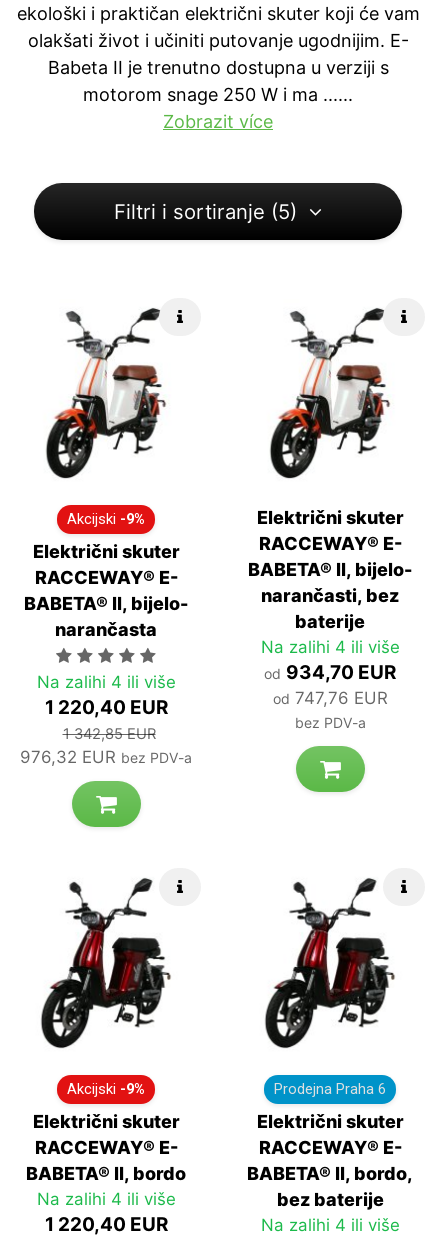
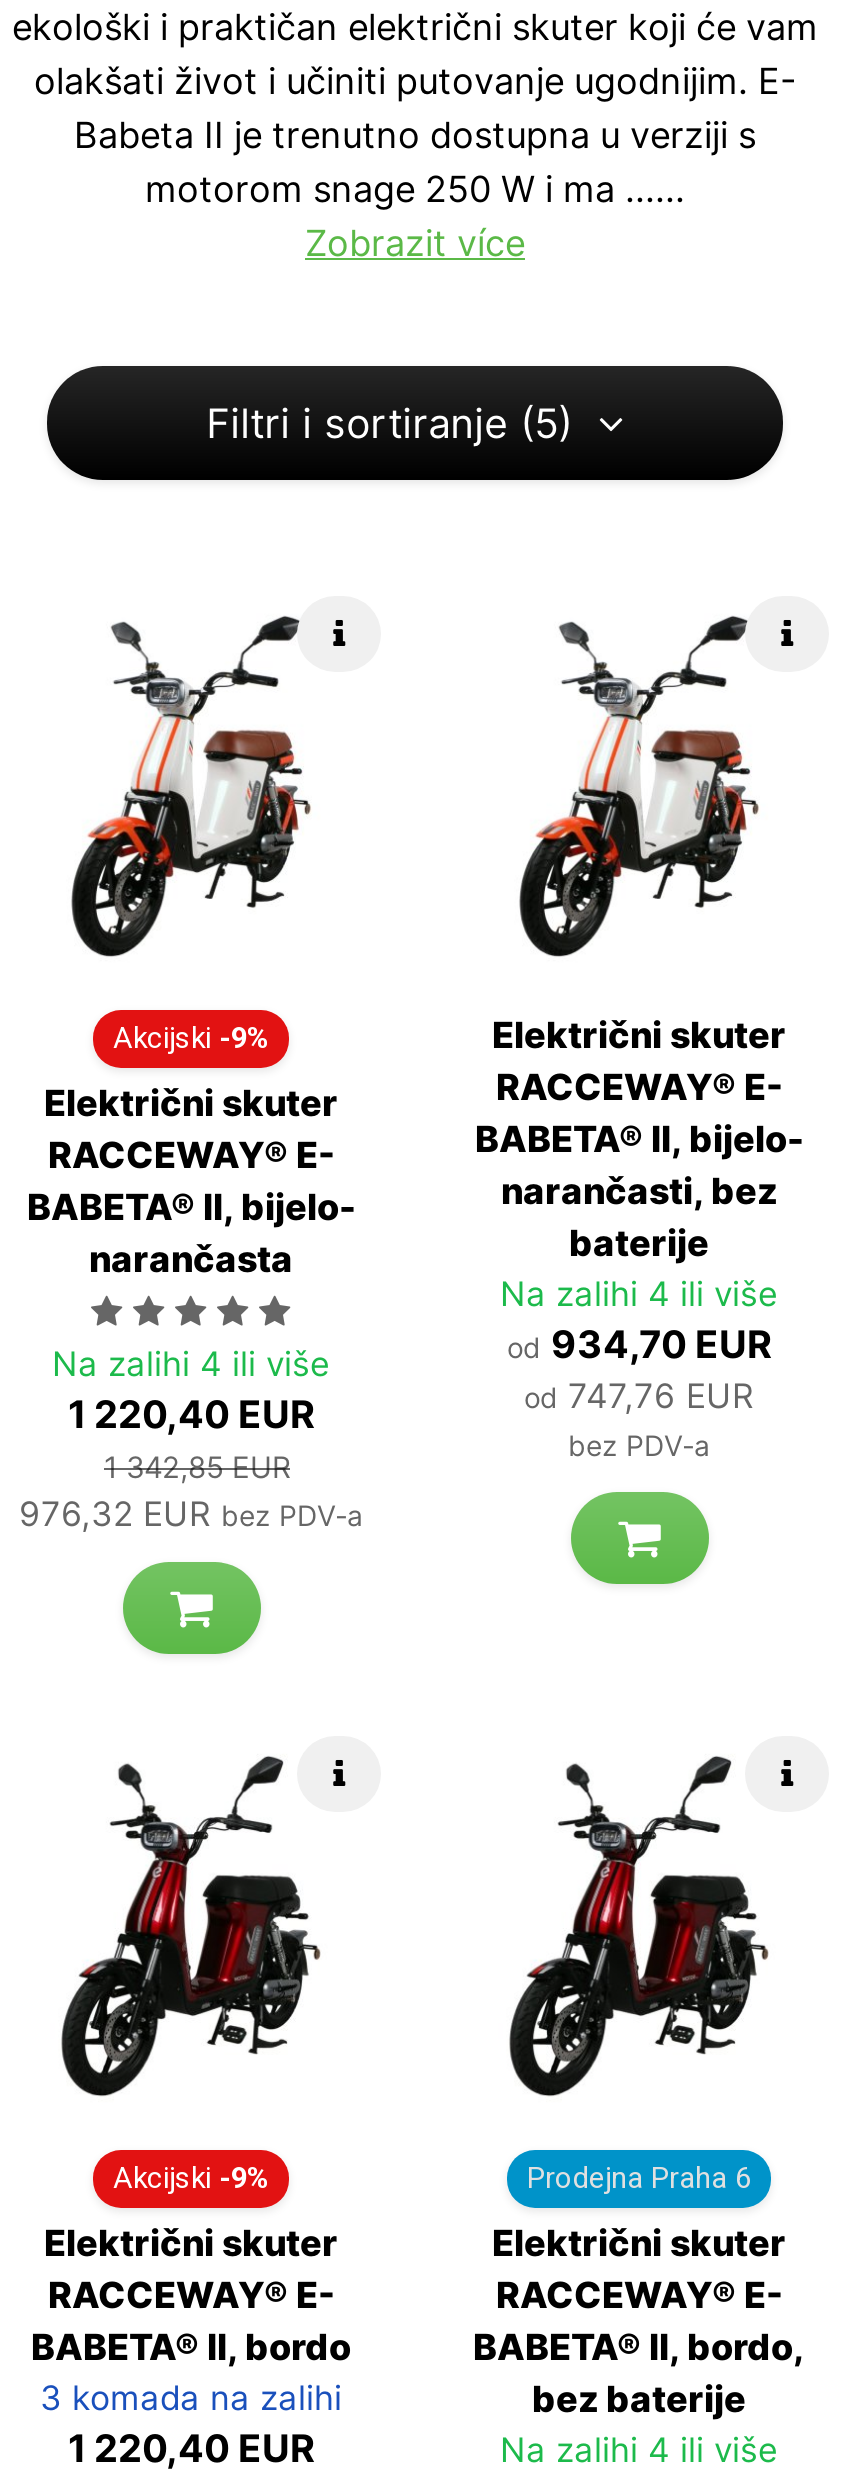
- Na zalihi 4 ili više
+ 3 komada na zalihi
